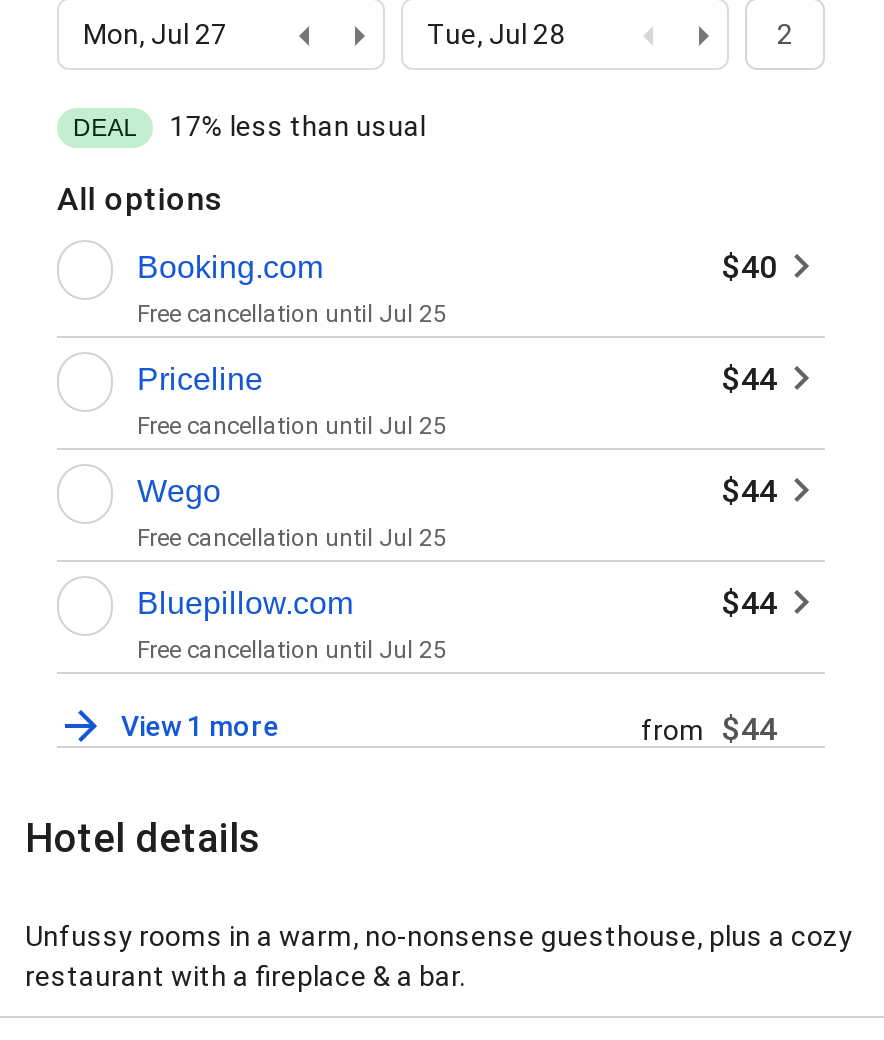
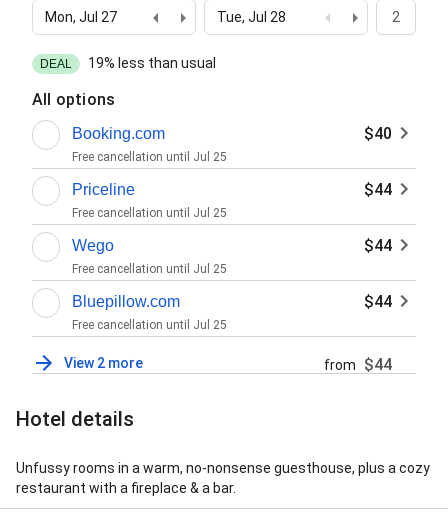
- 17% less than usual
+ 19% less than usual

- View 1 more
+ View 2 more
